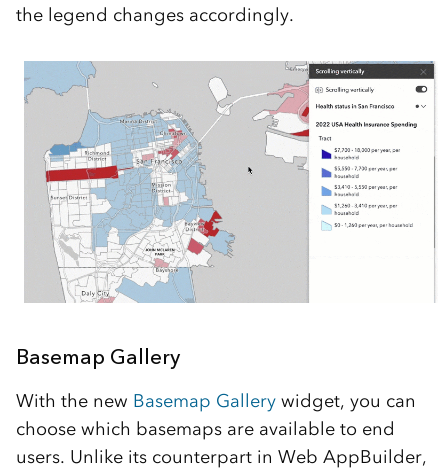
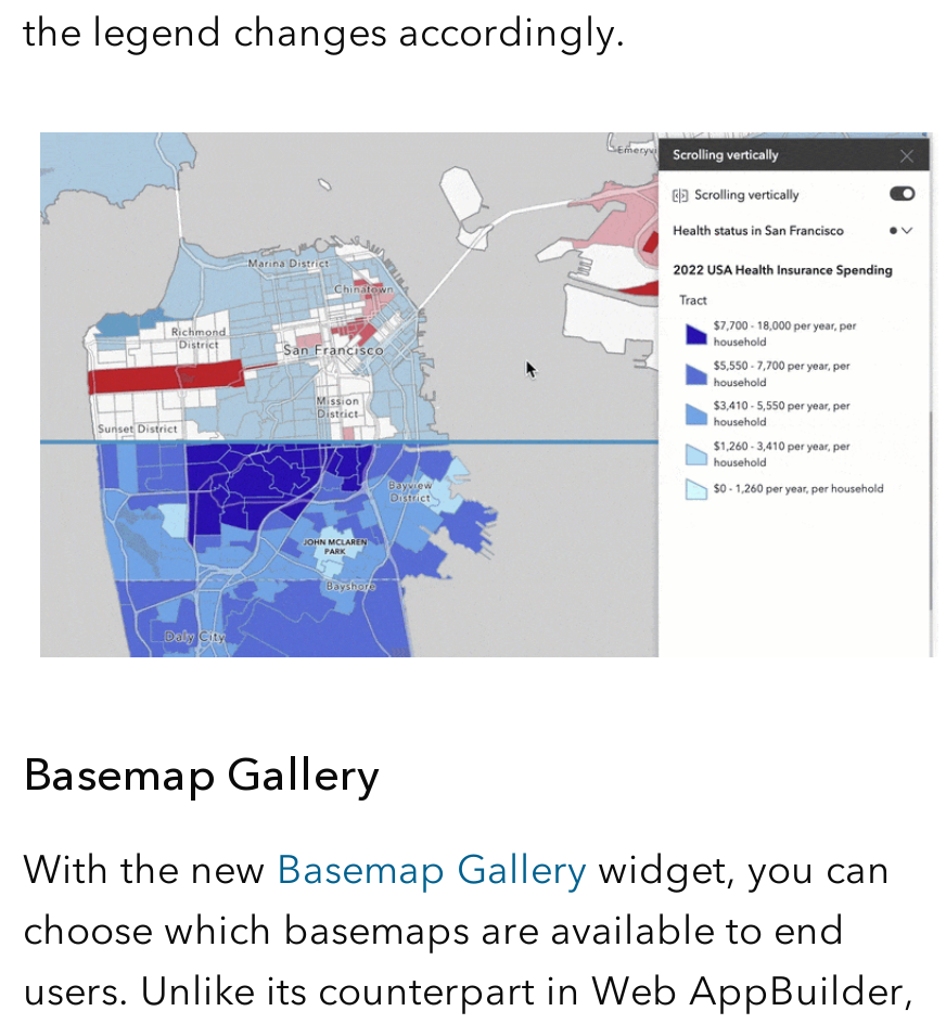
- [image]
+ [image]
